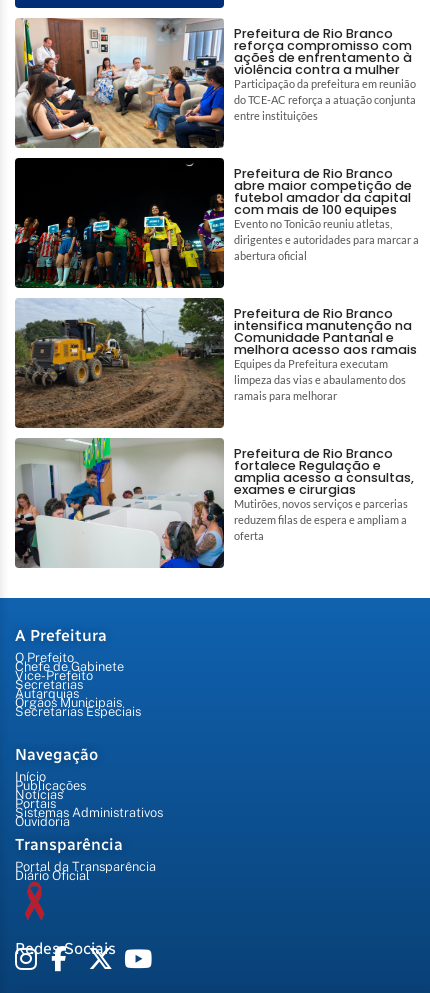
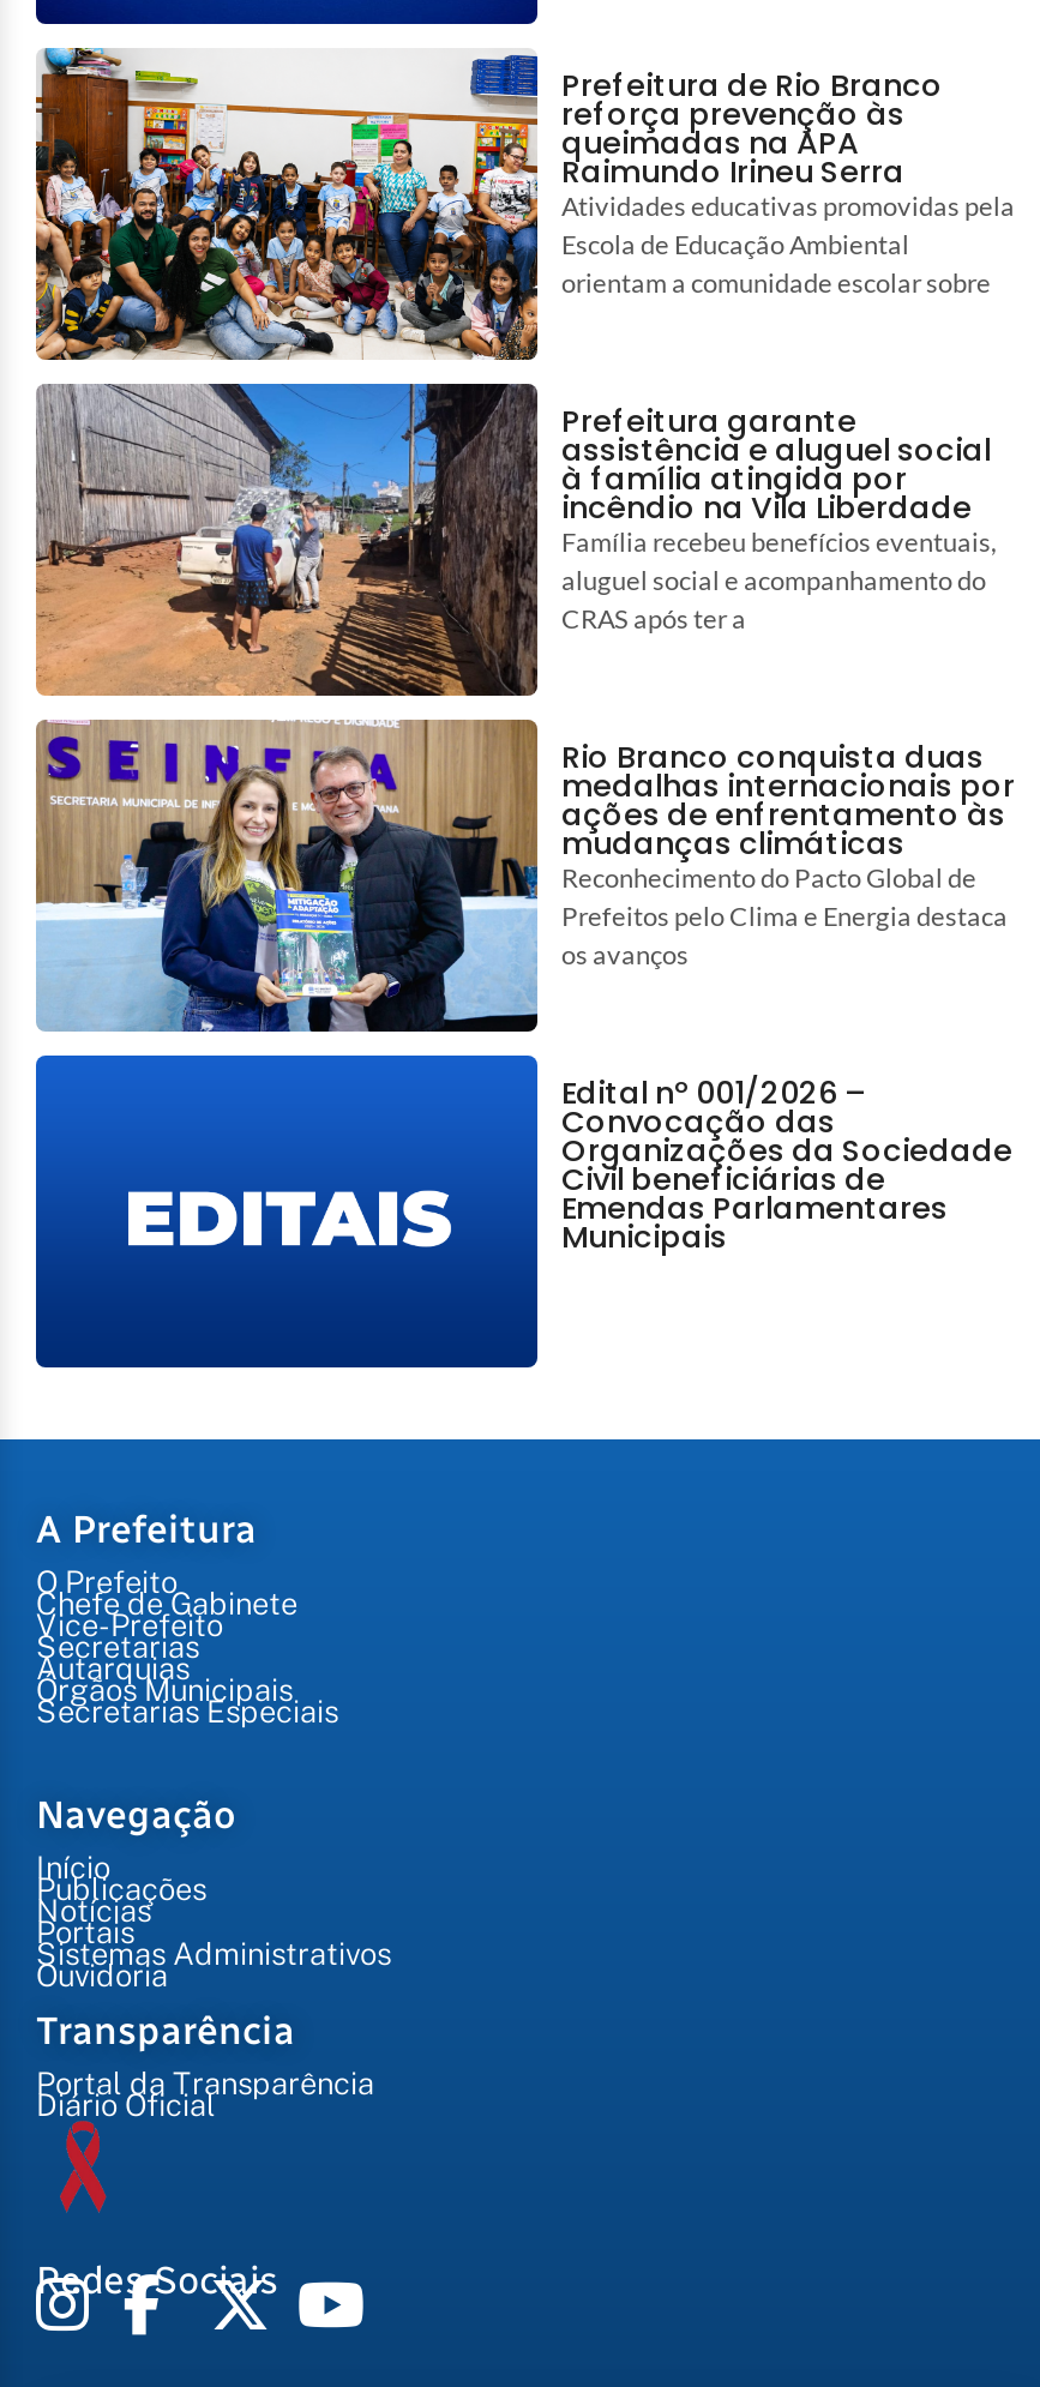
- [image]
- reforça compromisso com
- ações de enfrentamento à
- violência contra a mulher
- Participação da prefeitura em reunião
- do TCE-AC reforça a atuação conjunta
- entre instituições
+ [image]
+ reforça prevenção às
+ queimadas na APA
+ Raimundo Irineu Serra
+ Atividades educativas promovidas pela
+ Escola de Educação Ambiental
+ orientam a comunidade escolar sobre

- [image]
- Prefeitura de Rio Branco
- abre maior competição de
- futebol amador da capital
- com mais de 100 equipes
- Evento no Tonicão reuniu atletas,
- dirigentes e autoridades para marcar a
- abertura oficial
+ [image]
+ Prefeitura garante
+ assistência e aluguel social
+ à família atingida por
+ incêndio na Vila Liberdade
+ Família recebeu benefícios eventuais,
+ aluguel social e acompanhamento do
+ CRAS após ter a

- [image]
- Prefeitura de Rio Branco
- intensifica manutenção na
- Comunidade Pantanal e
- melhora acesso aos ramais
- Equipes da Prefeitura executam
- limpeza das vias e abaulamento dos
- ramais para melhorar
+ [image]
+ Rio Branco conquista duas
+ medalhas internacionais por
+ ações de enfrentamento às
+ mudanças climáticas
+ Reconhecimento do Pacto Global de
+ Prefeitos pelo Clima e Energia destaca
+ os avanços

- [image]
- Prefeitura de Rio Branco
- fortalece Regulação e
- amplia acesso a consultas,
- exames e cirurgias
- Mutirões, novos serviços e parcerias
- reduzem filas de espera e ampliam a
- oferta
+ [image]
+ Edital nº 001/2026 –
+ Convocação das
+ Organizações da Sociedade
+ Civil beneficiárias de
+ Emendas Parlamentares
+ Municipais
